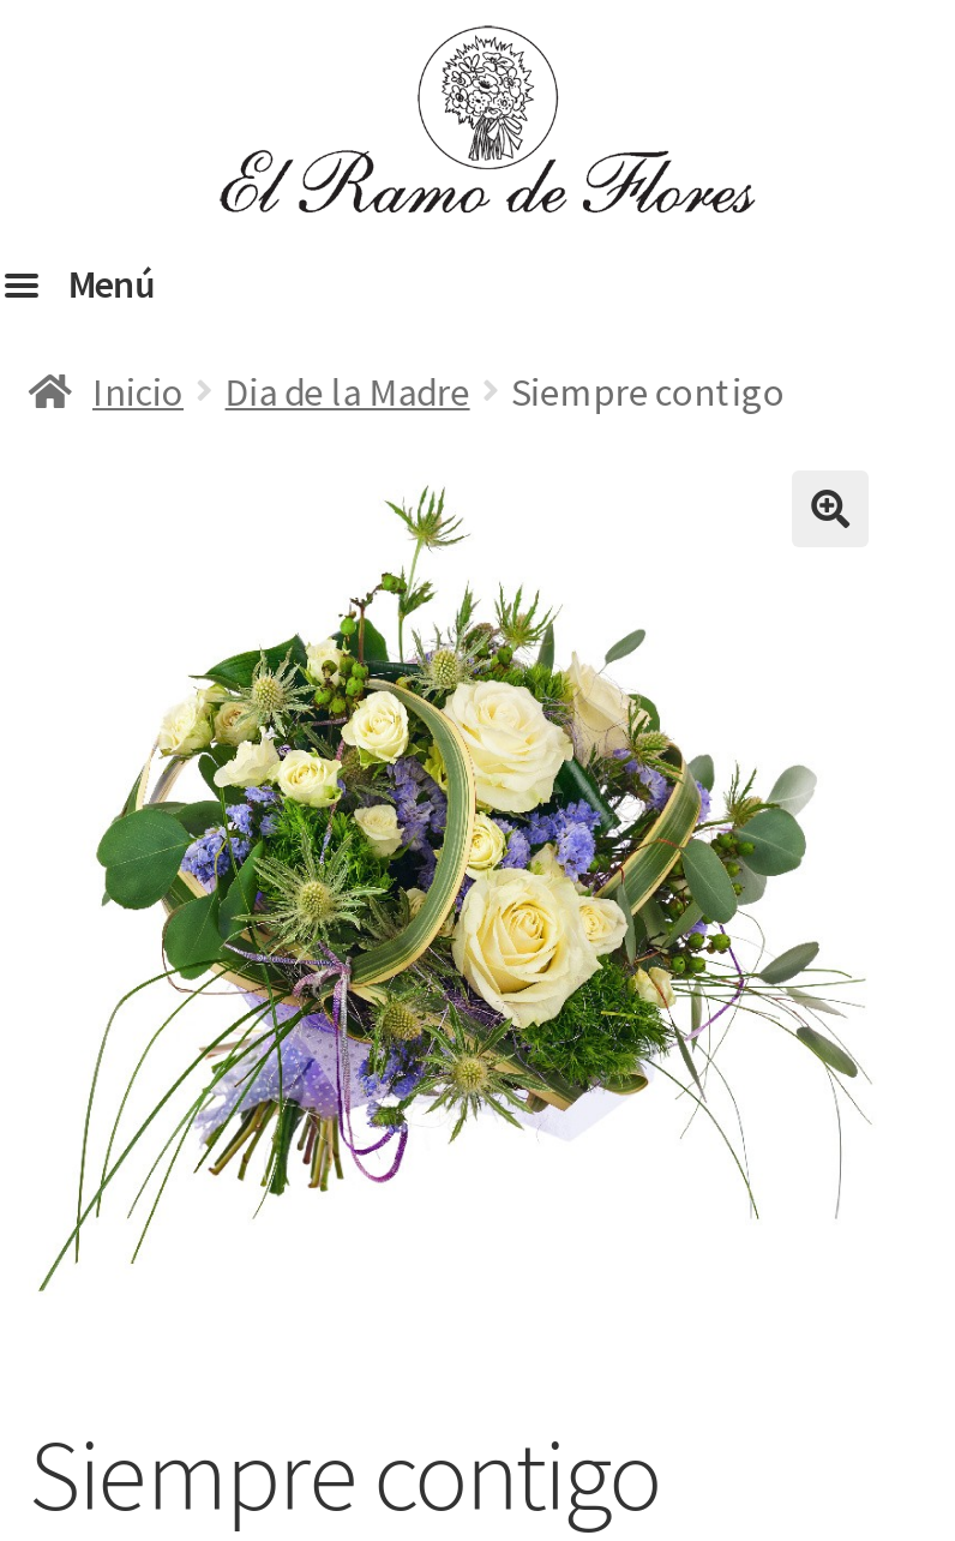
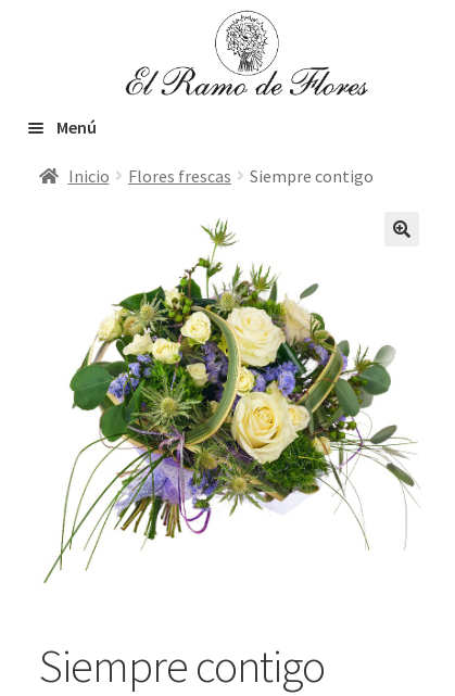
- Dia de la Madre
+ Flores frescas
